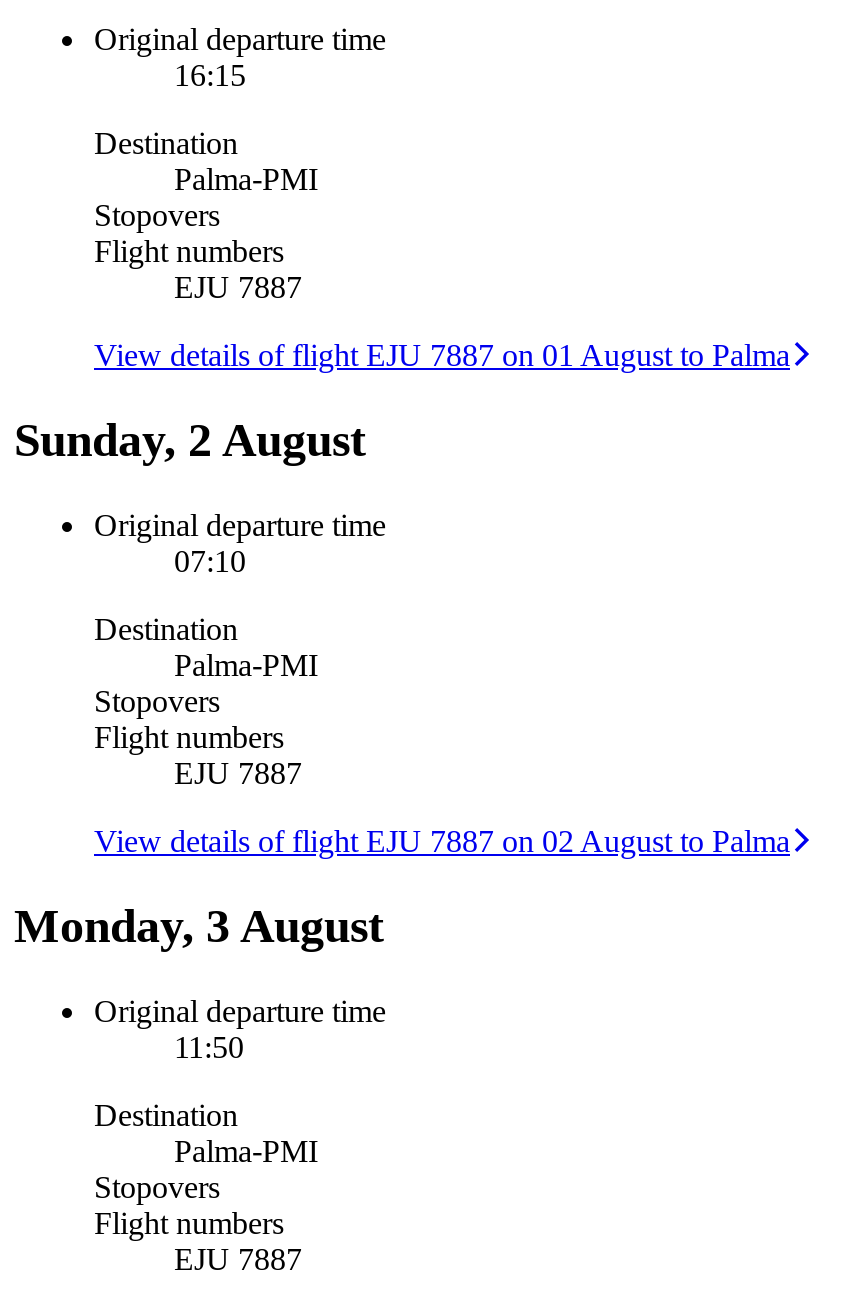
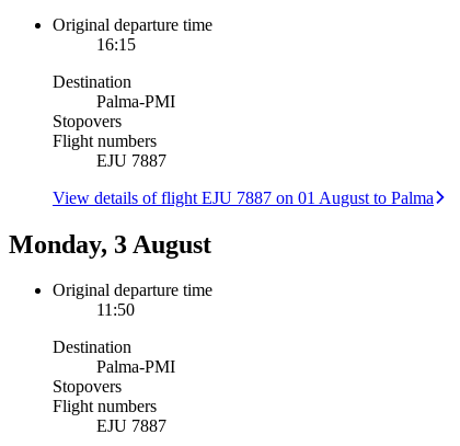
- Sunday, 2 August
- Original departure time
- 07:10
- Destination
- Palma-PMI
- Stopovers
- Flight numbers
- EJU 7887
- View details of flight EJU 7887 on 02 August to Palma
